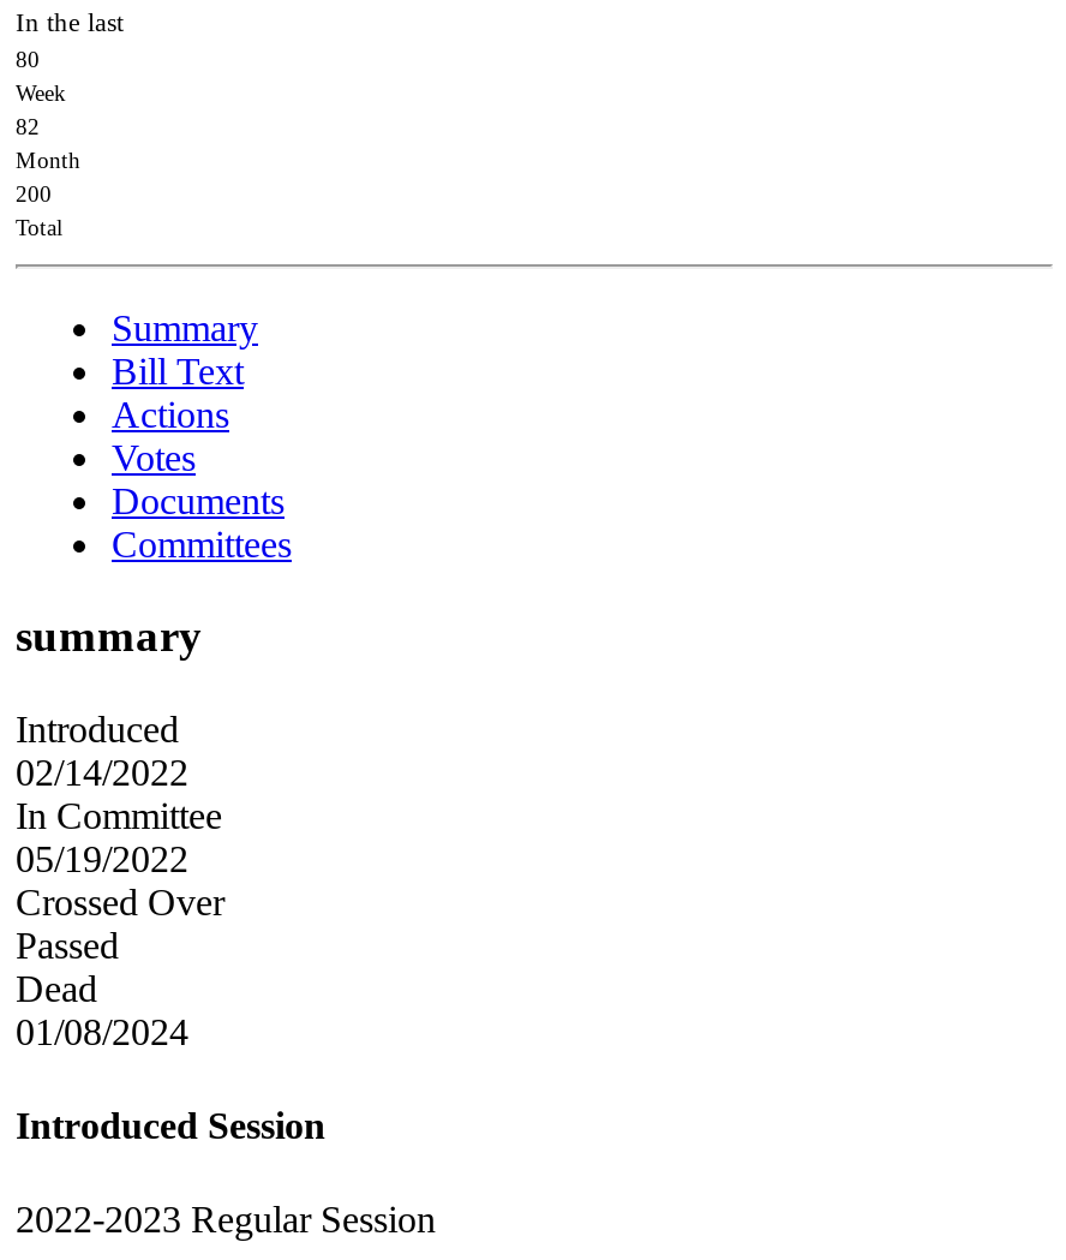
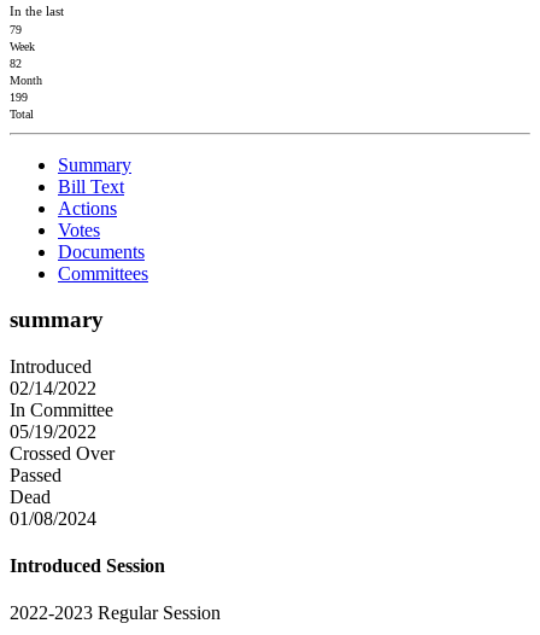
- 80
+ 79

- 200
+ 199
